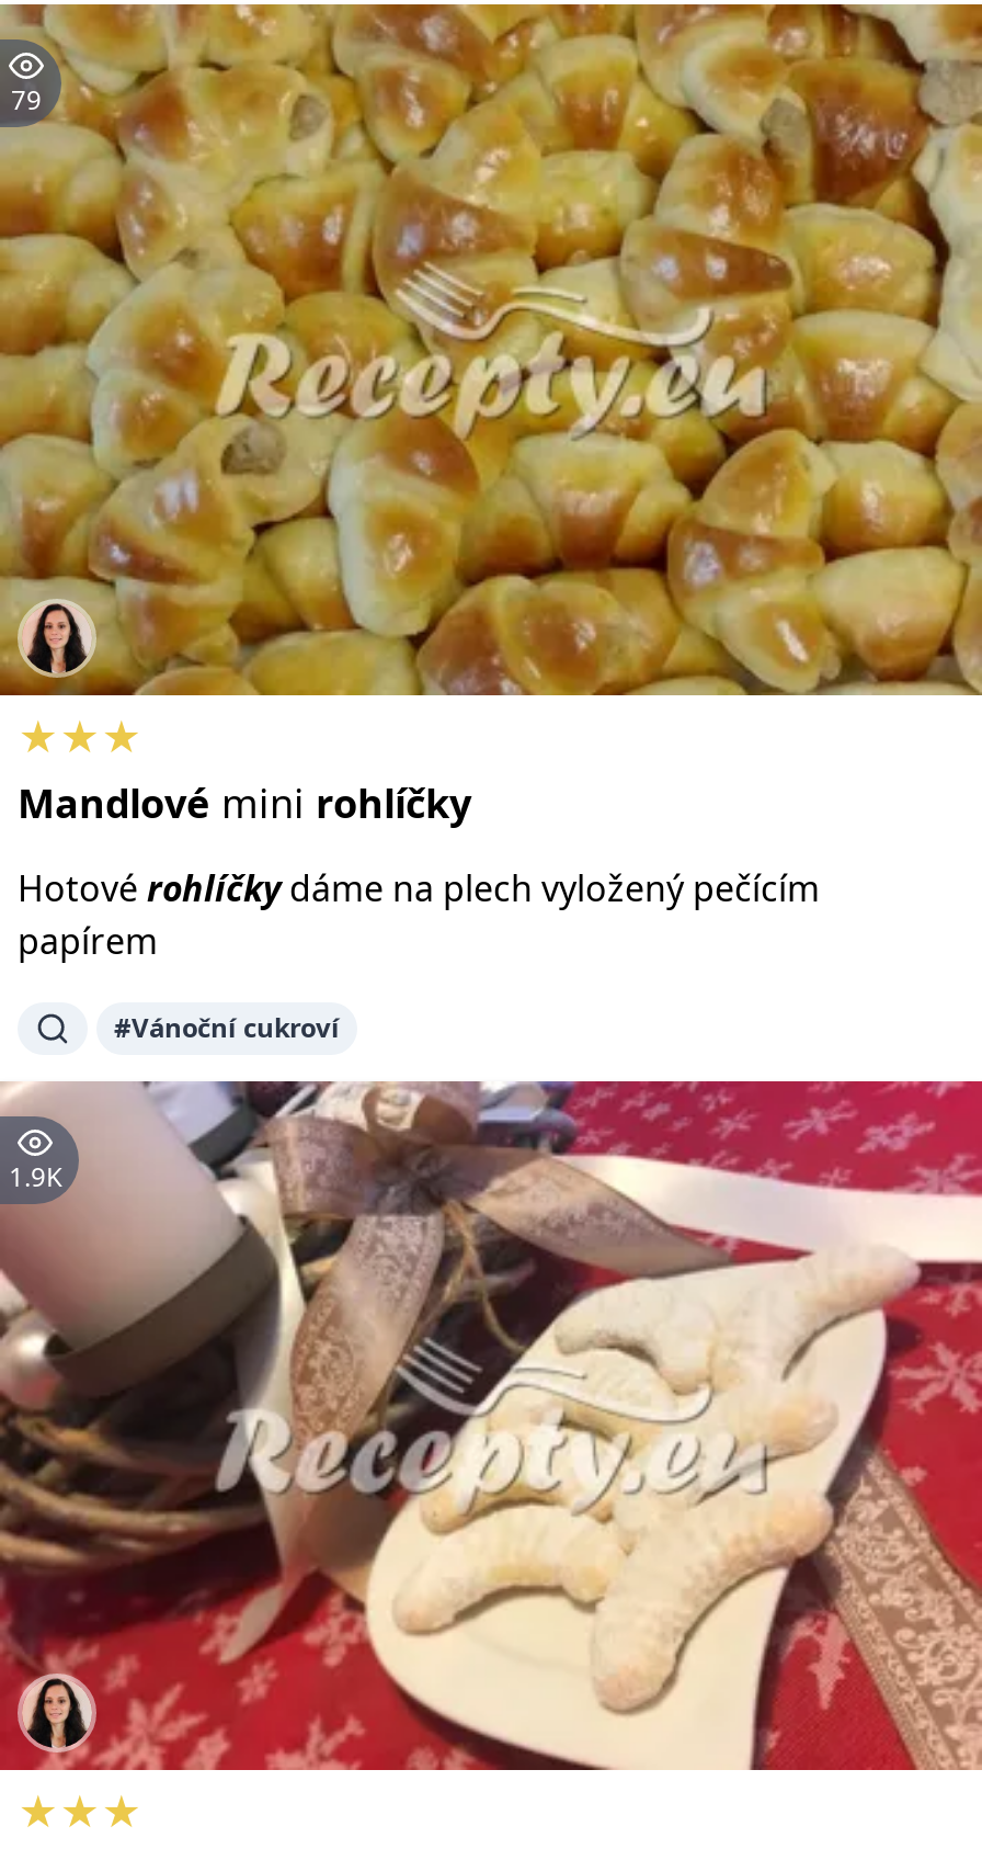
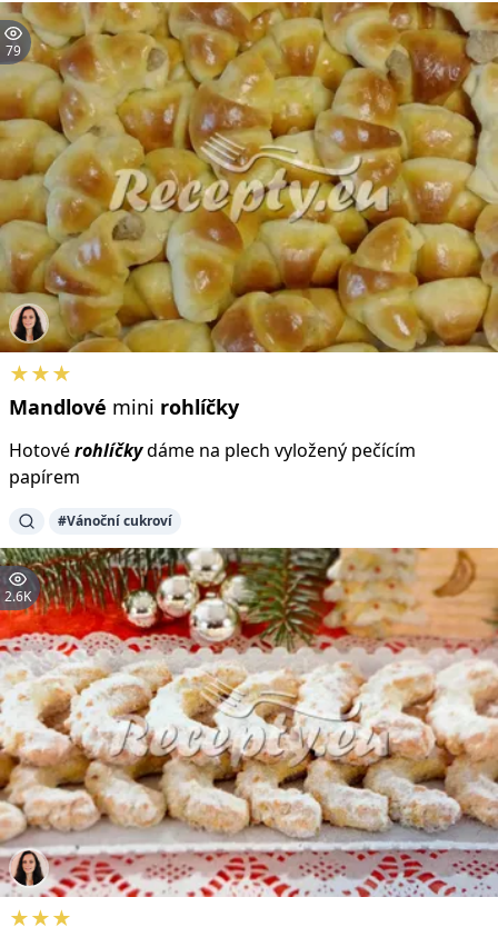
- [image]
- 1.9K
+ [image]
+ 2.6K
